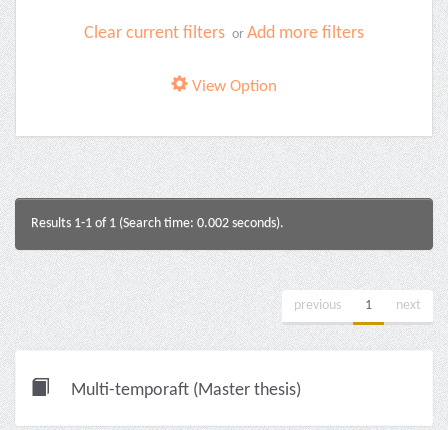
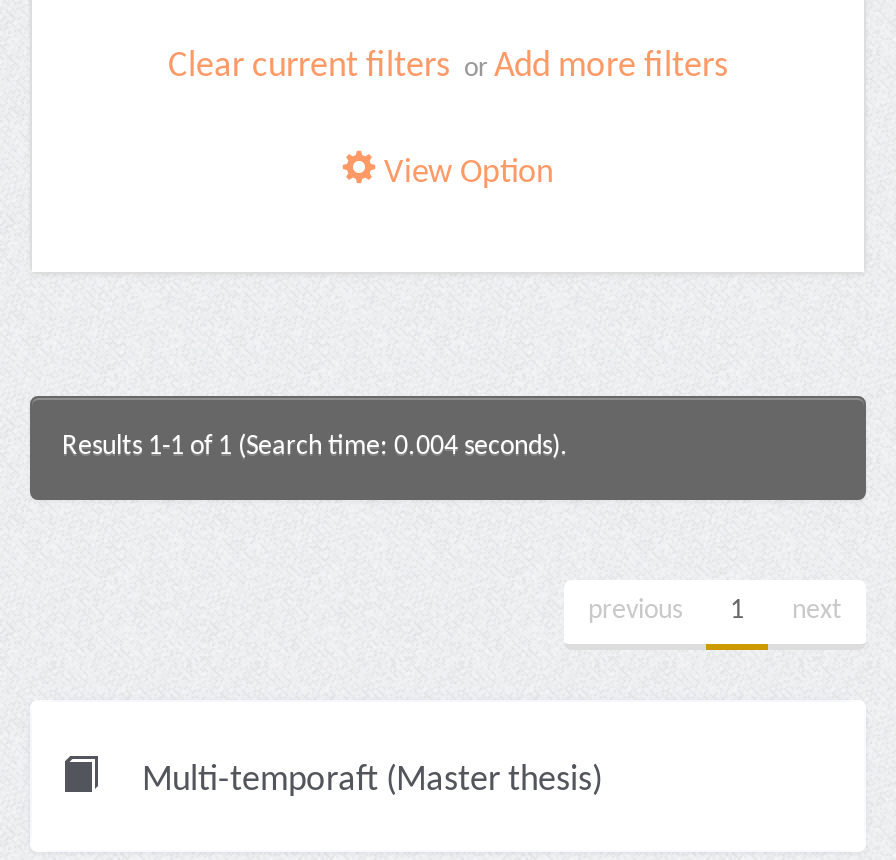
- Results 1-1 of 1 (Search time: 0.002 seconds).
+ Results 1-1 of 1 (Search time: 0.004 seconds).
